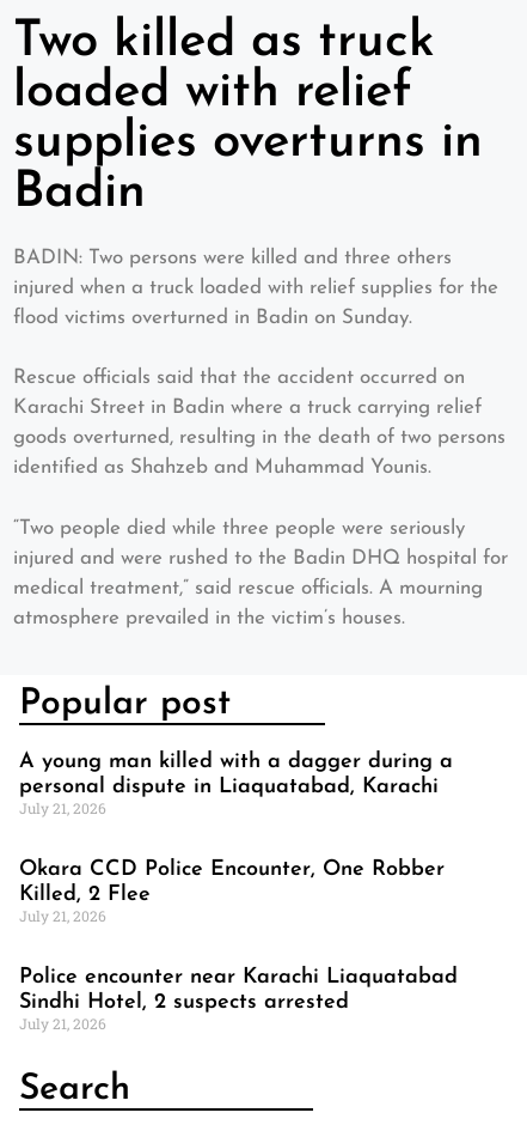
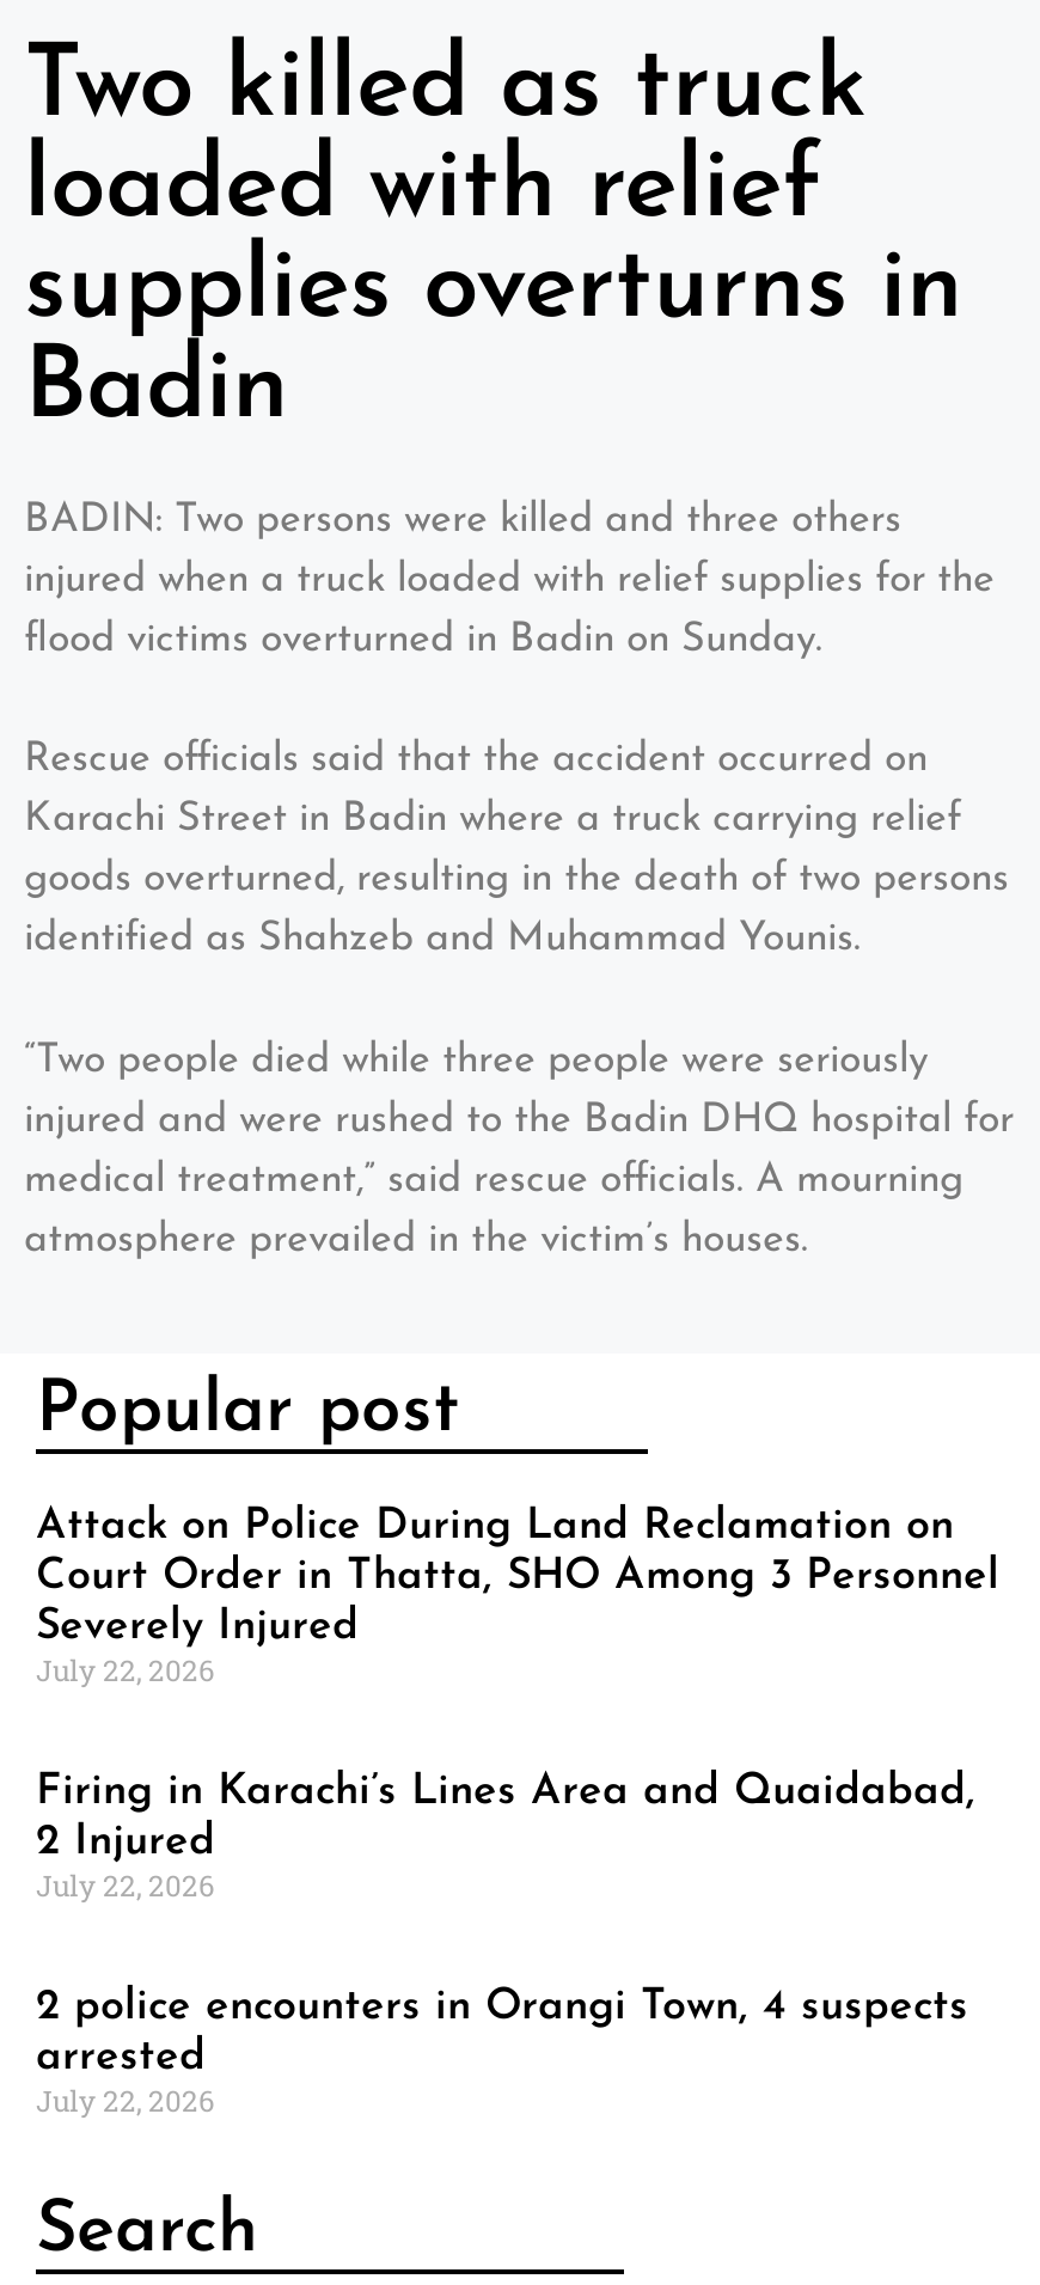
- A young man killed with a dagger during a
- personal dispute in Liaquatabad, Karachi
- July 21, 2026
+ Attack on Police During Land Reclamation on
+ Court Order in Thatta, SHO Among 3 Personnel
+ Severely Injured
+ July 22, 2026

- Okara CCD Police Encounter, One Robber
- Killed, 2 Flee
- July 21, 2026
+ Firing in Karachi’s Lines Area and Quaidabad,
+ 2 Injured
+ July 22, 2026

- Police encounter near Karachi Liaquatabad
- Sindhi Hotel, 2 suspects arrested
- July 21, 2026
+ 2 police encounters in Orangi Town, 4 suspects
+ arrested
+ July 22, 2026
